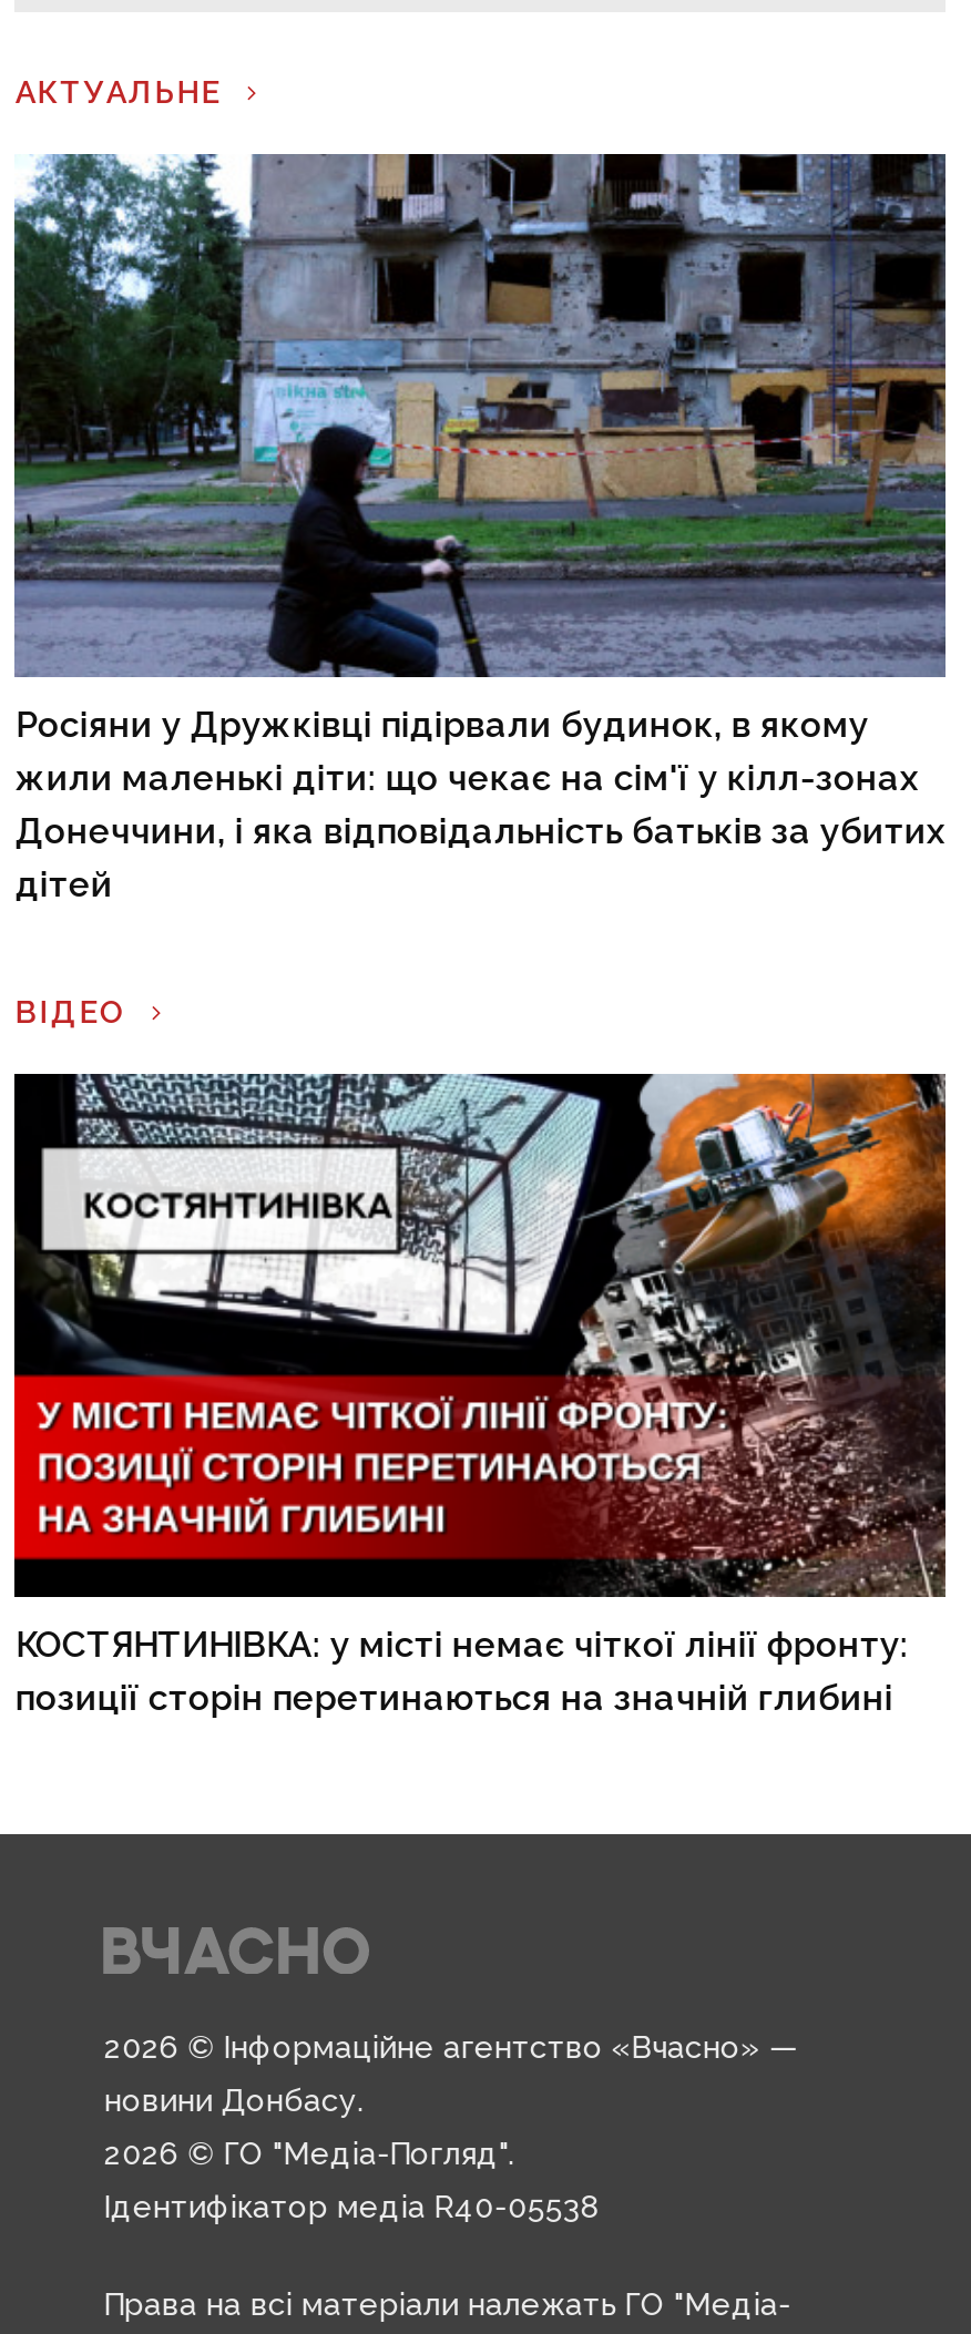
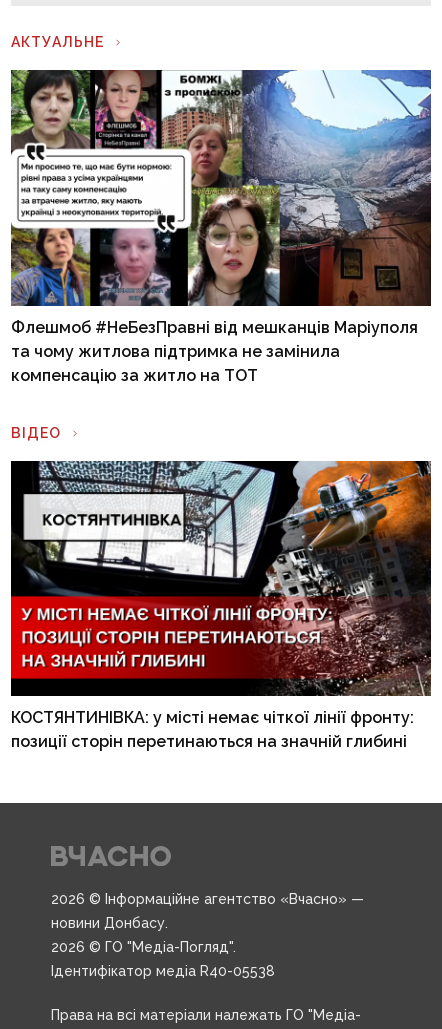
- [image]
- Росіяни у Дружківці підірвали будинок, в якому
- жили маленькі діти: що чекає на сім'ї у кілл-зонах
- Донеччини, і яка відповідальність батьків за убитих
- дітей
+ [image]
+ Флешмоб #НеБезПравні від мешканців Маріуполя
+ та чому житлова підтримка не замінила
+ компенсацію за житло на ТОТ
